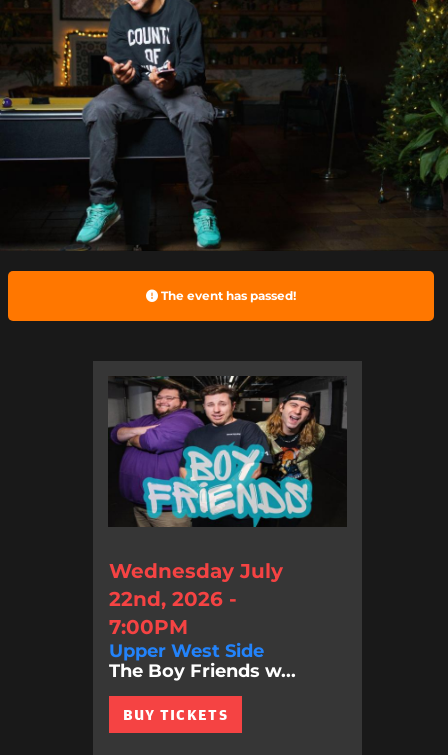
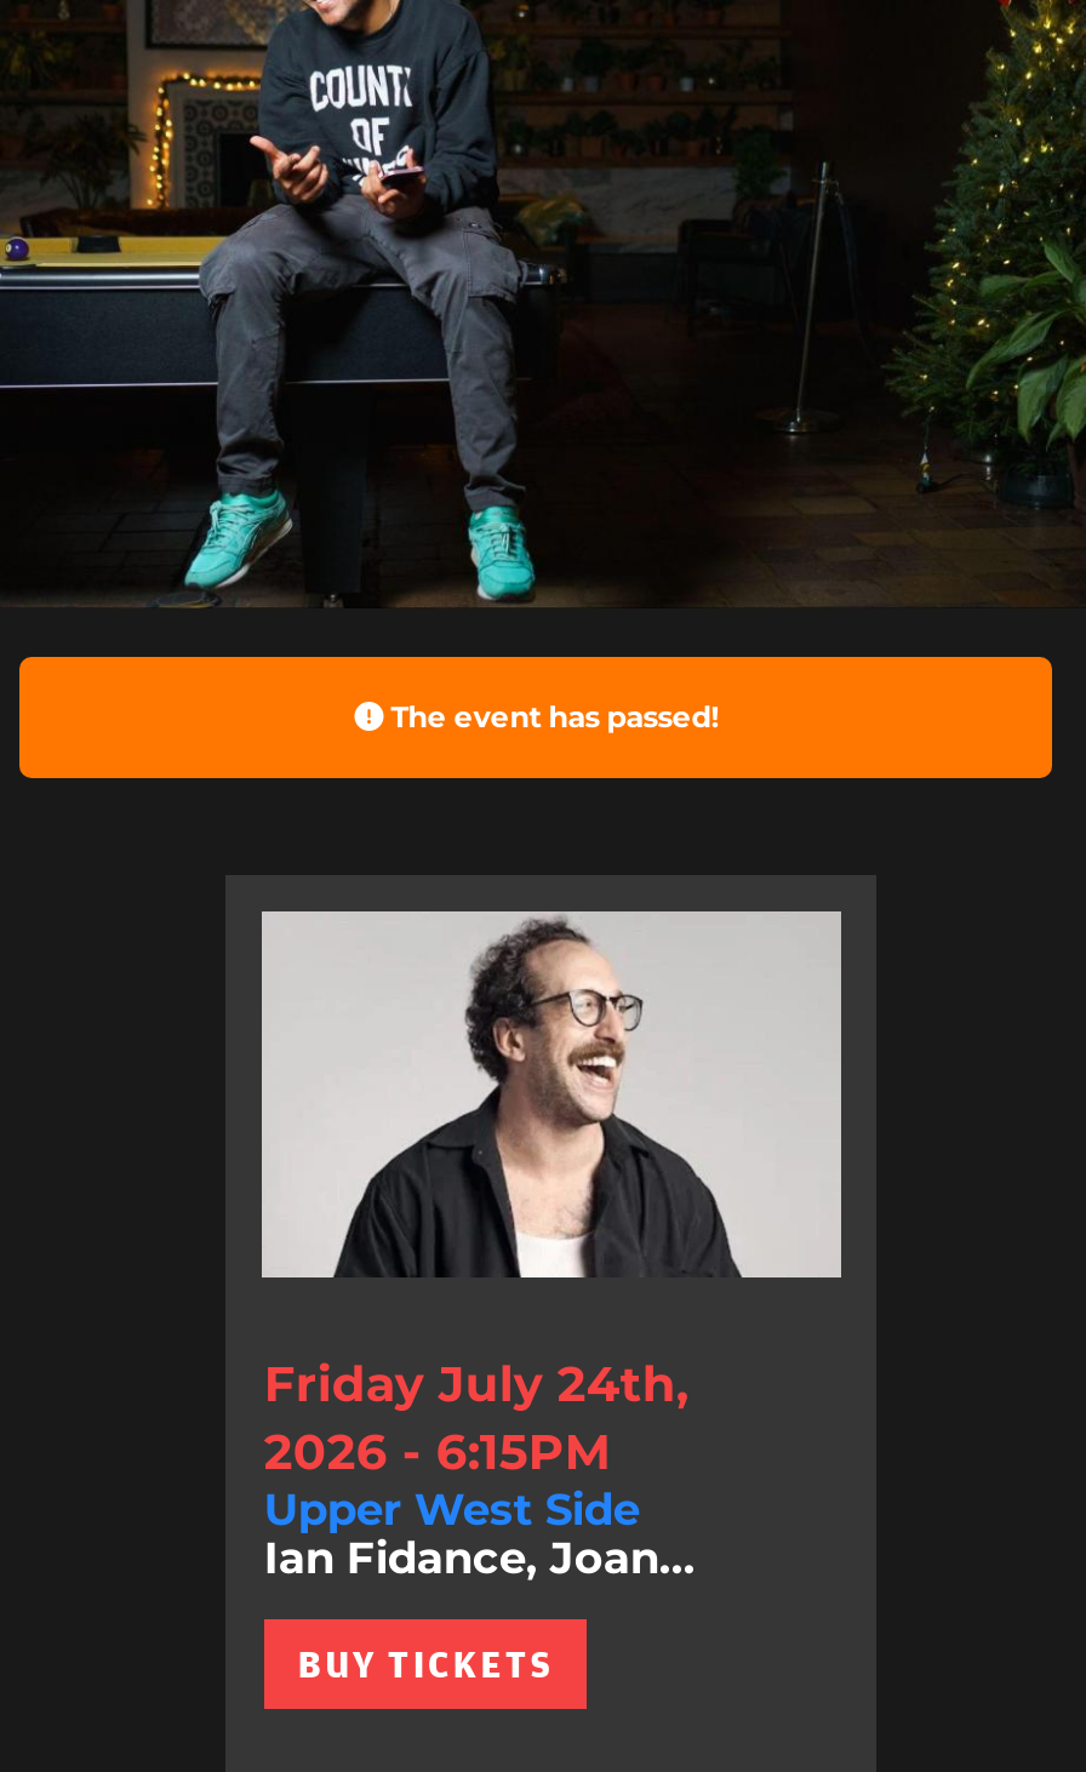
- [image]
- Wednesday July
- 22nd, 2026 -
- 7:00PM
+ [image]
+ Friday July 24th,
+ 2026 - 6:15PM

- The Boy Friends w...
+ Ian Fidance, Joan...
